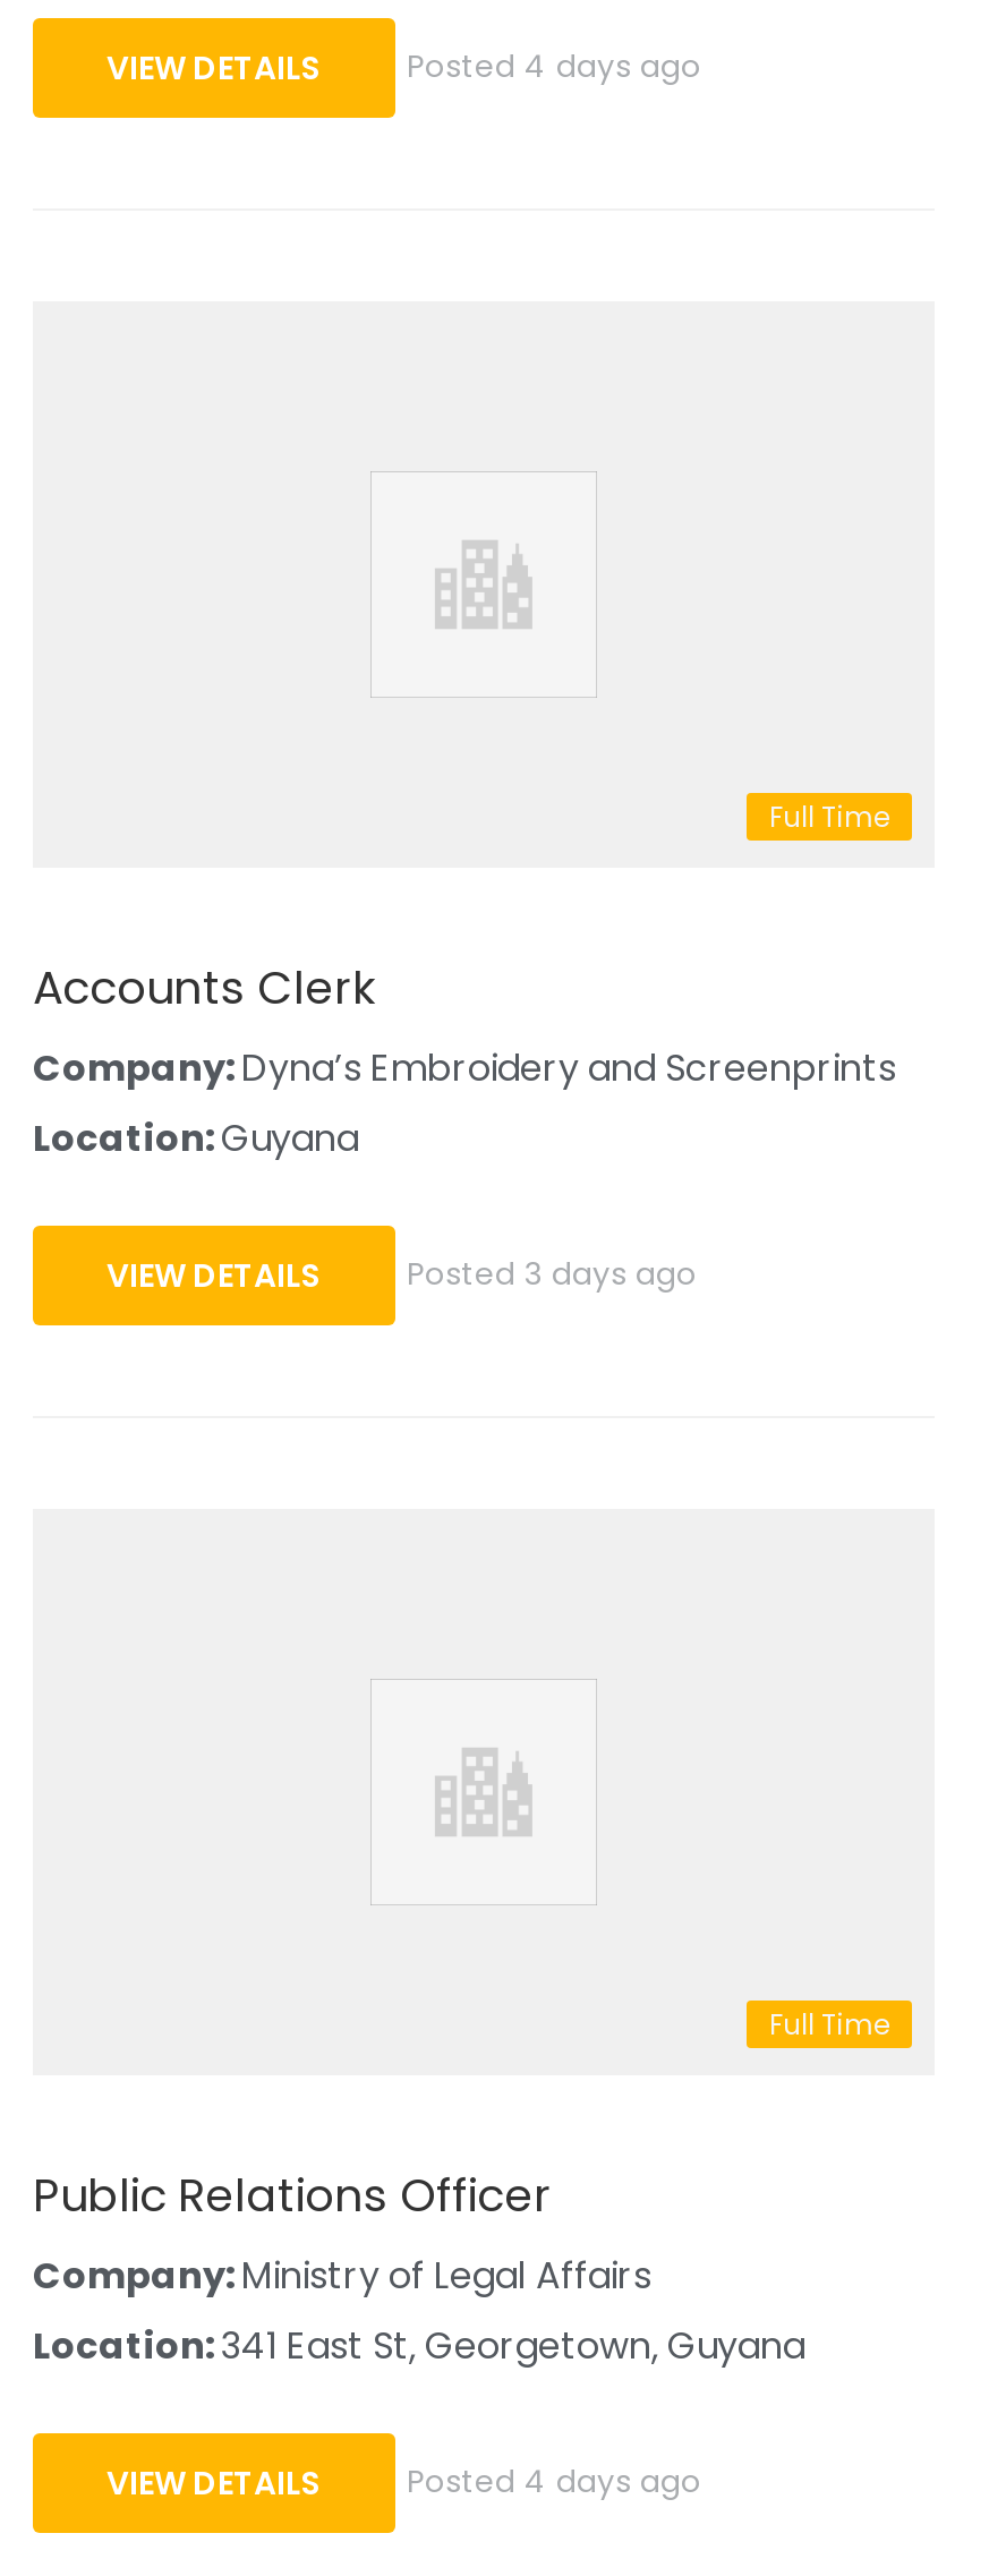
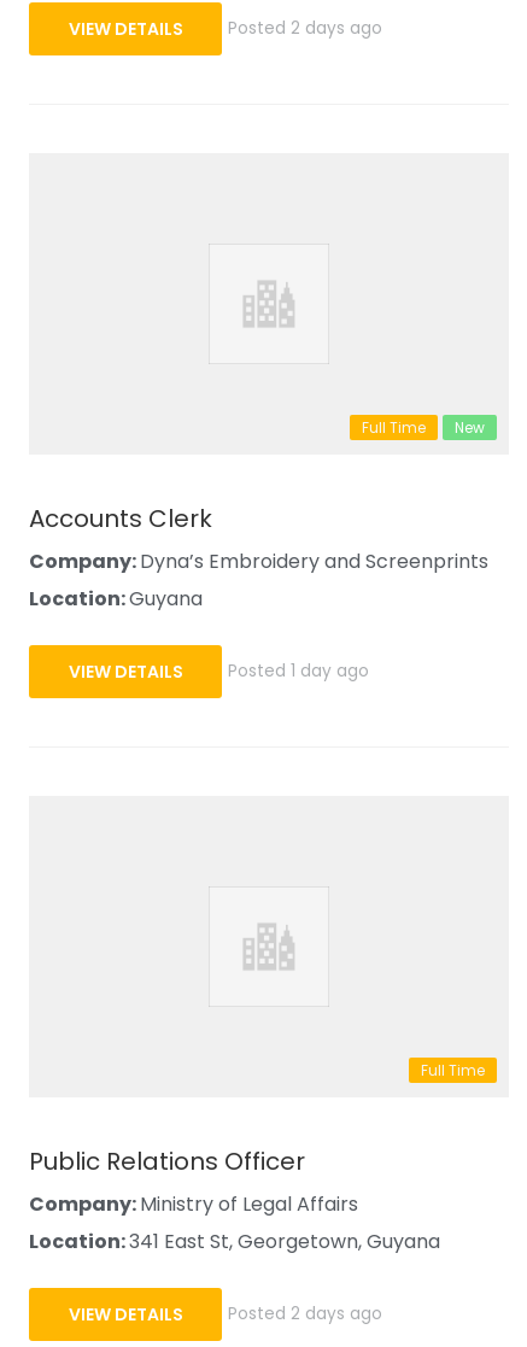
- Posted 4 days ago
+ Posted 2 days ago

+ New

- Posted 3 days ago
+ Posted 1 day ago

- Posted 4 days ago
+ Posted 2 days ago
